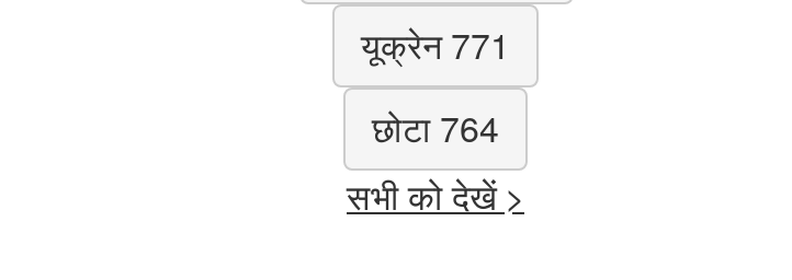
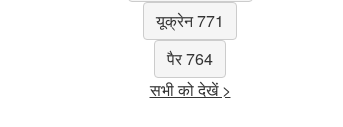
- छोटा 764
+ पैर 764
